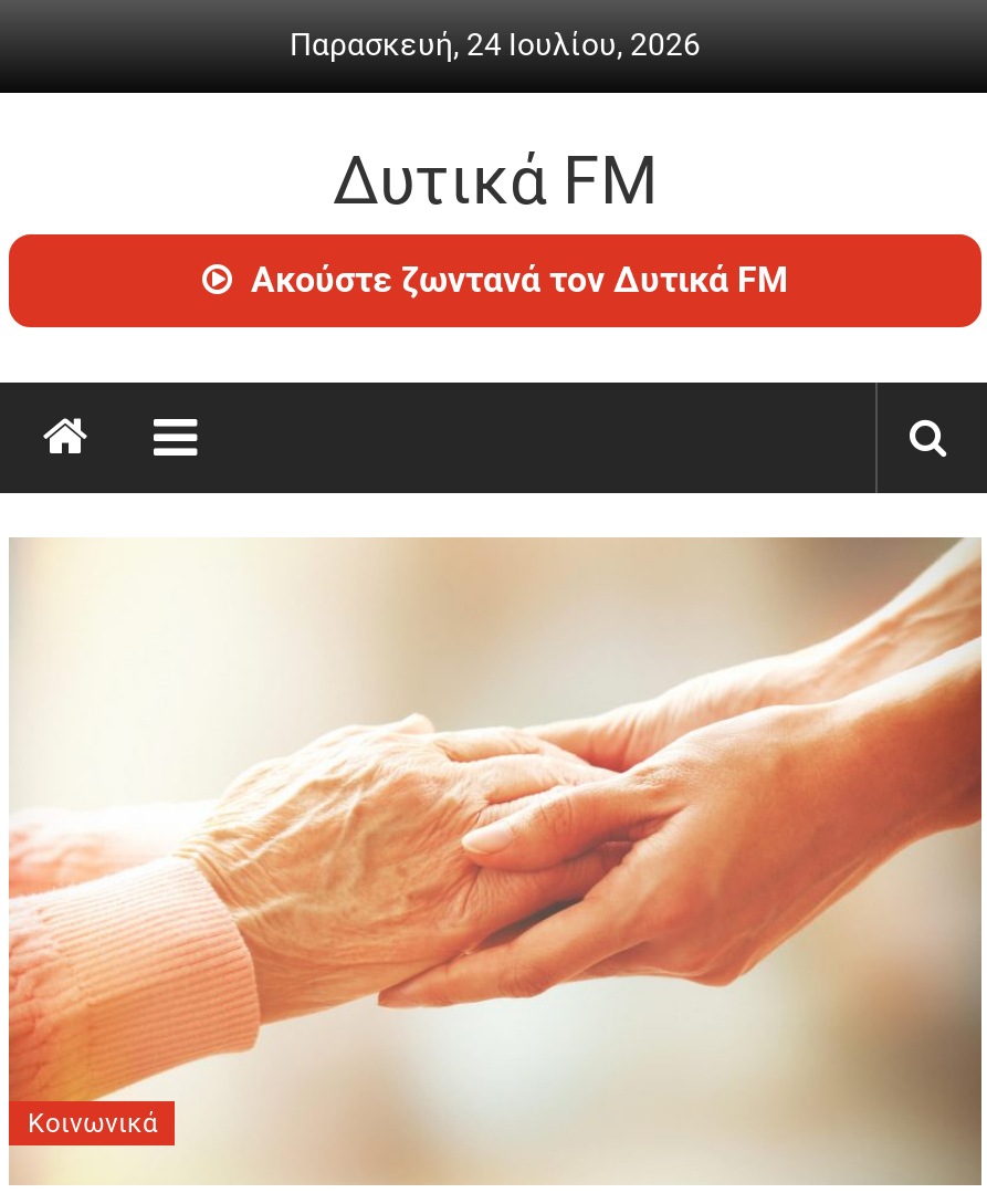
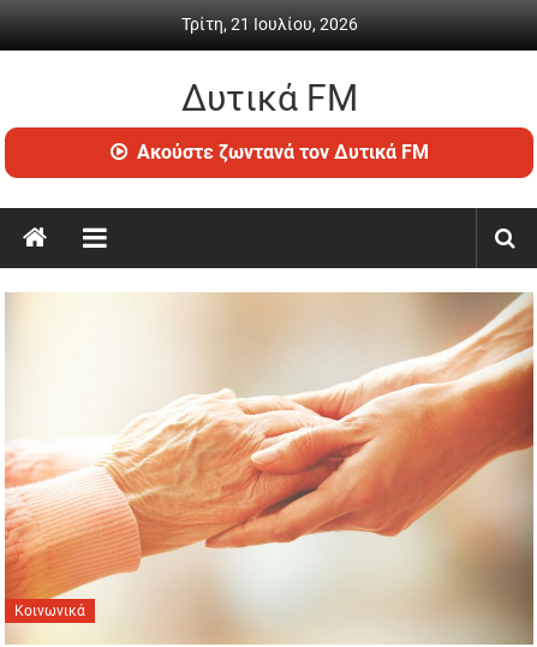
- Παρασκευή, 24 Ιουλίου, 2026
+ Τρίτη, 21 Ιουλίου, 2026
